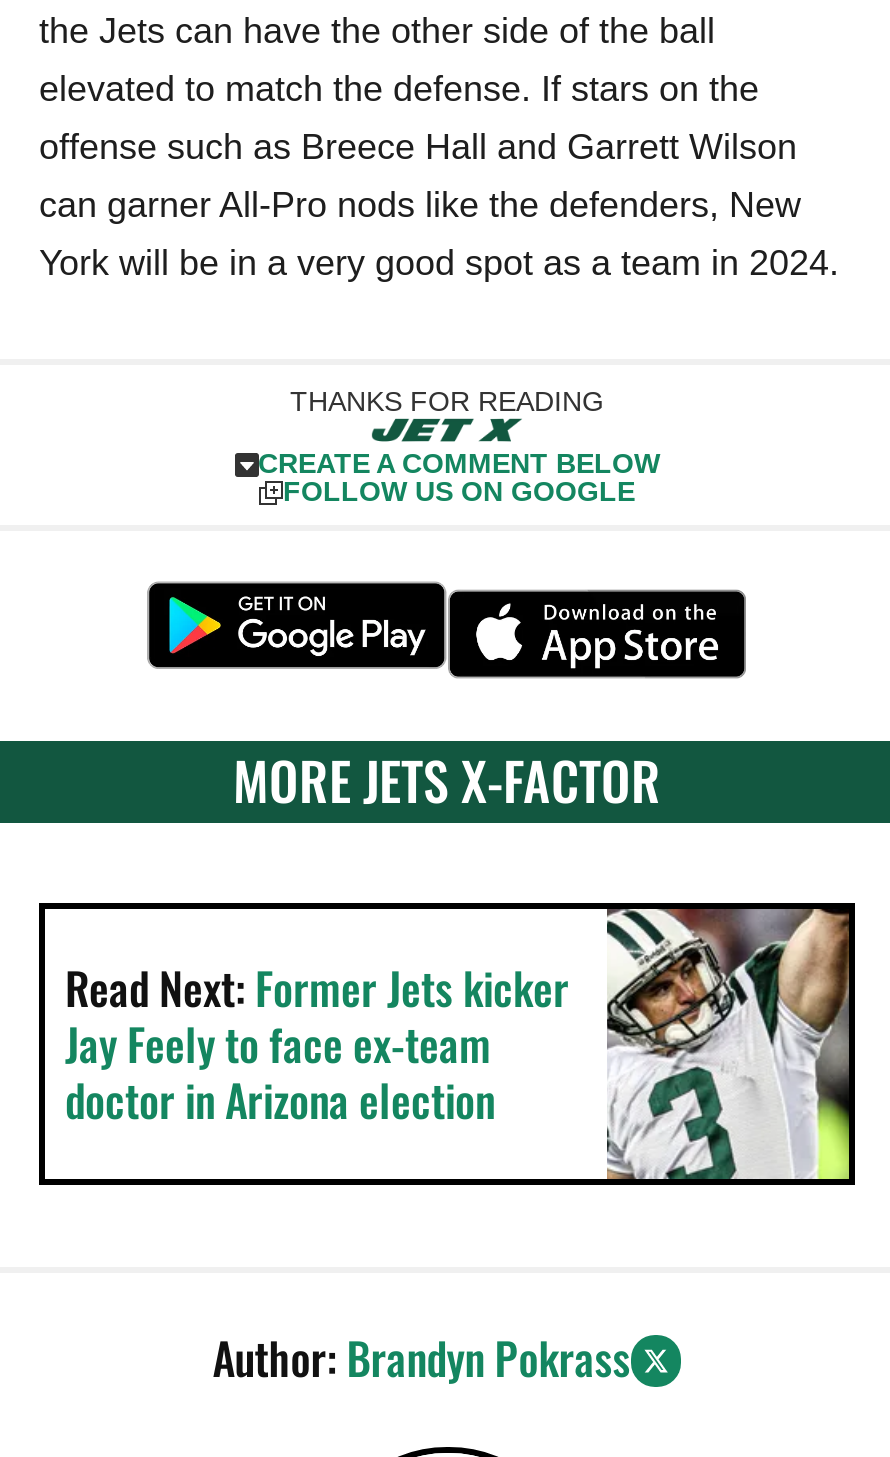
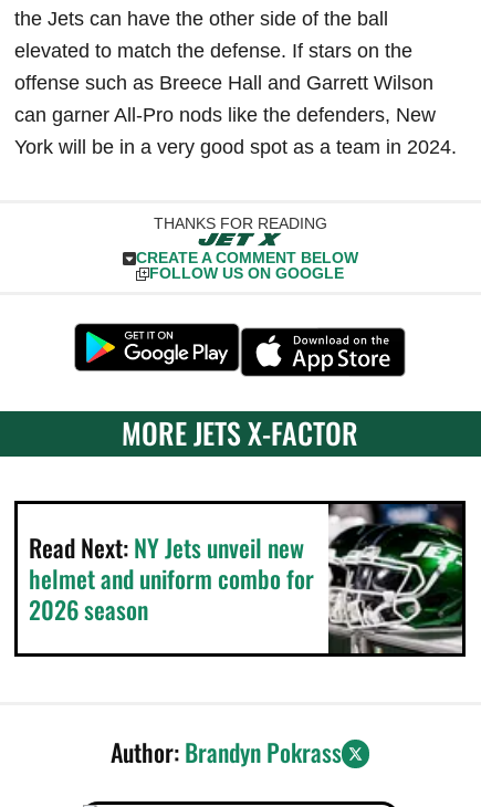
- [image]
- Read Next: Former Jets kicker
- Jay Feely to face ex-team
- doctor in Arizona election
+ [image]
+ Read Next: NY Jets unveil new
+ helmet and uniform combo for
+ 2026 season
